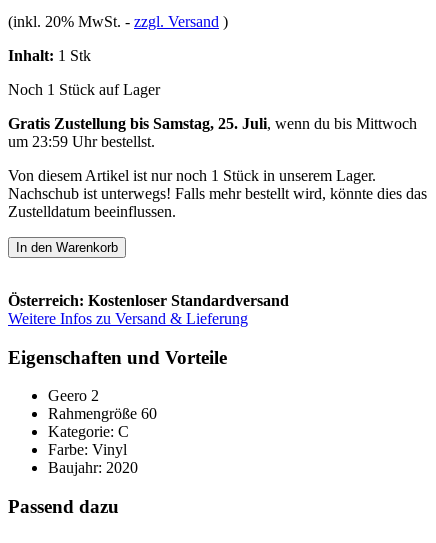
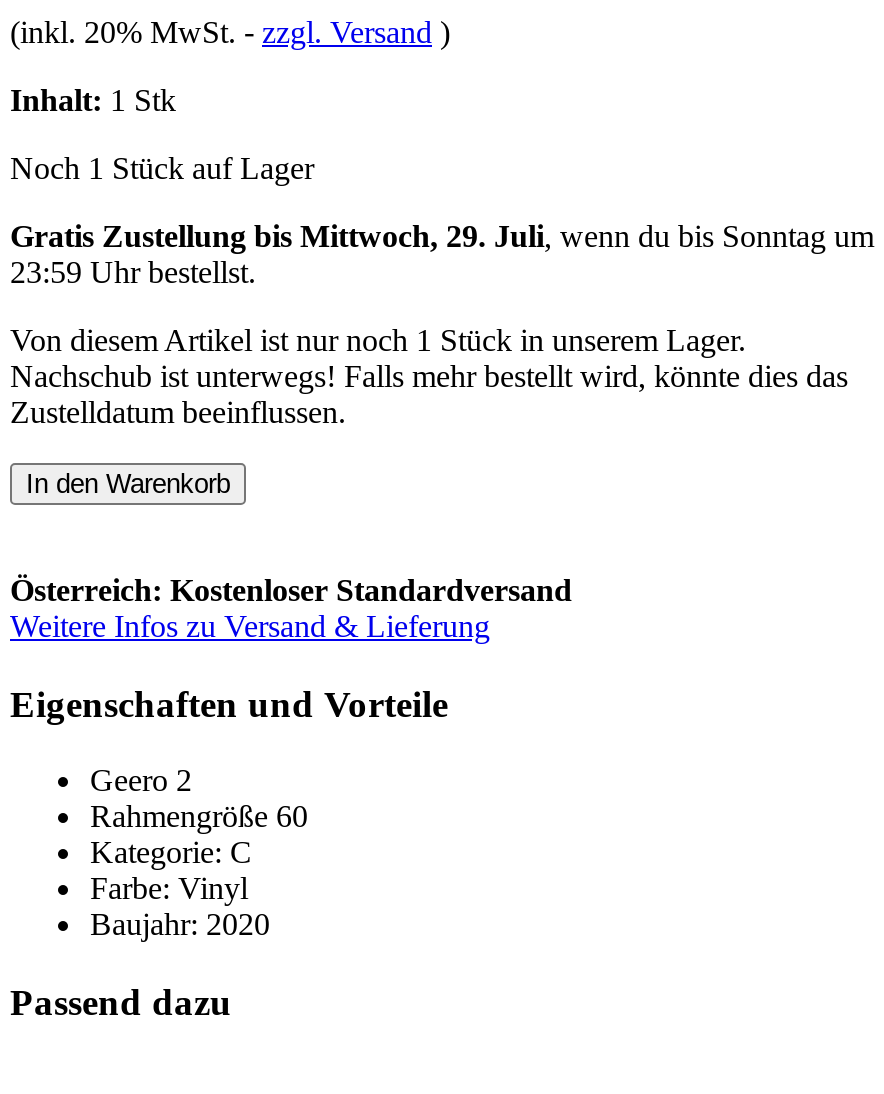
- Gratis Zustellung bis Samstag, 25. Juli, wenn du bis Mittwoch
- um 23:59 Uhr bestellst.
+ Gratis Zustellung bis Mittwoch, 29. Juli, wenn du bis Sonntag um
+ 23:59 Uhr bestellst.
